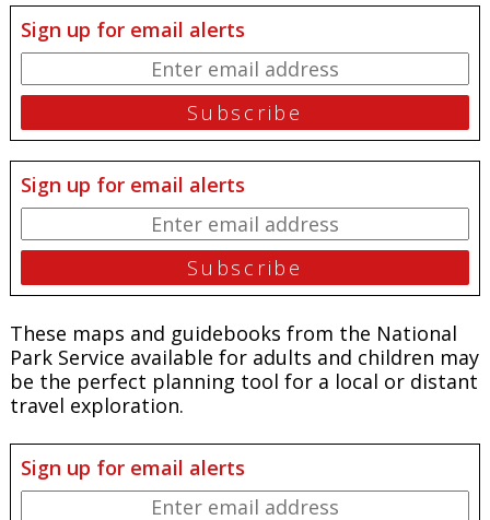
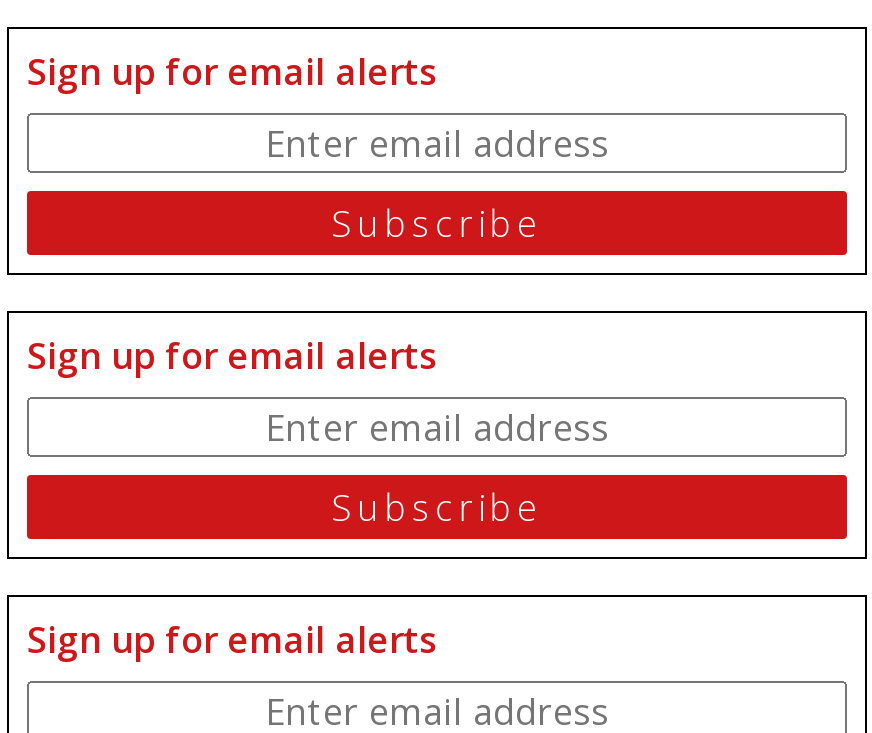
- These maps and guidebooks from the National
- Park Service available for adults and children may
- be the perfect planning tool for a local or distant
- travel exploration.
